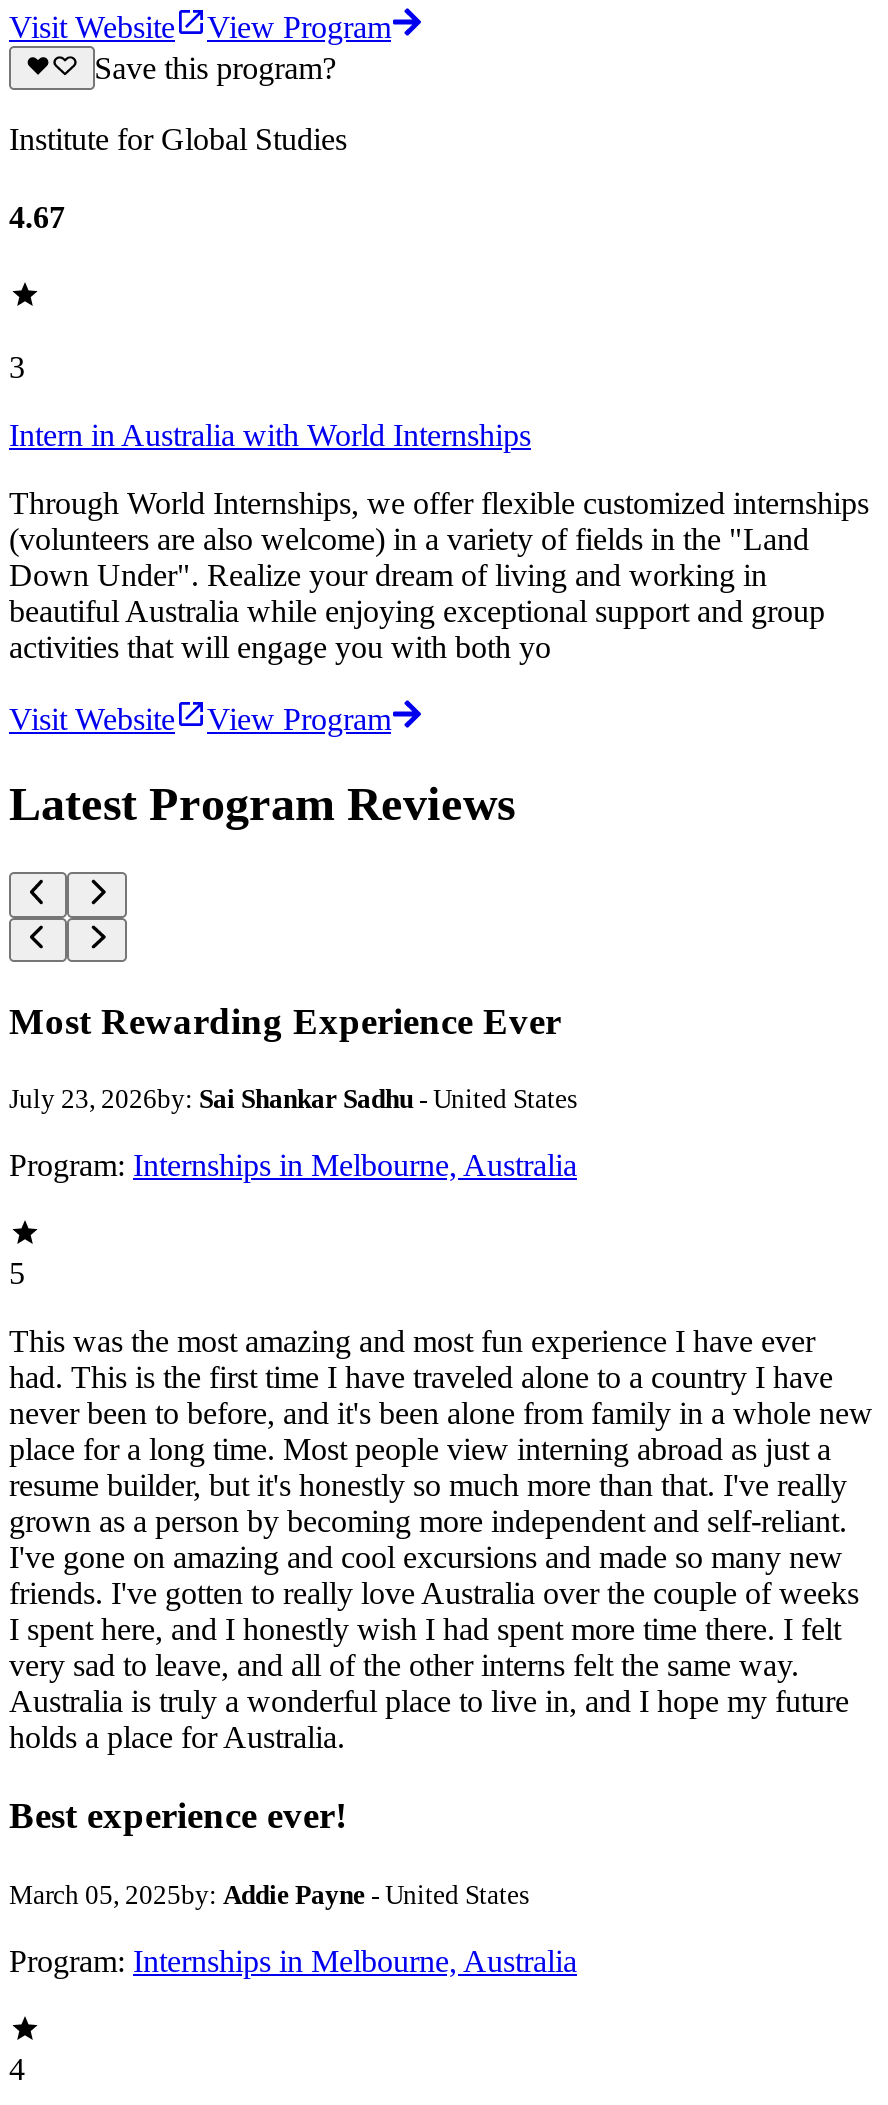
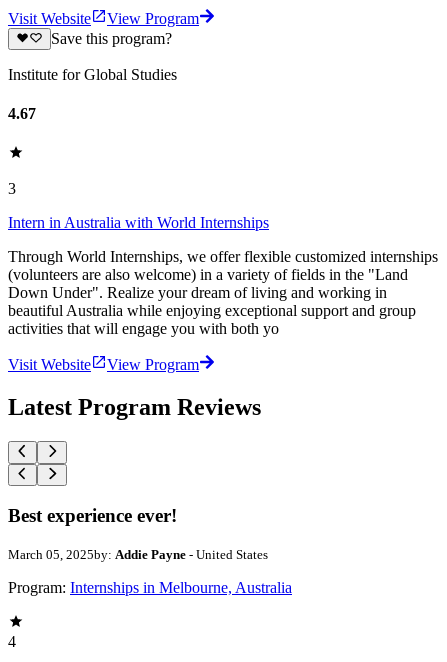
- Most Rewarding Experience Ever
- July 23, 2026by: Sai Shankar Sadhu - United States
- Program: Internships in Melbourne, Australia
- 5
- This was the most amazing and most fun experience I have ever
- had. This is the first time I have traveled alone to a country I have
- never been to before, and it's been alone from family in a whole new
- place for a long time. Most people view interning abroad as just a
- resume builder, but it's honestly so much more than that. I've really
- grown as a person by becoming more independent and self-reliant.
- I've gone on amazing and cool excursions and made so many new
- friends. I've gotten to really love Australia over the couple of weeks
- I spent here, and I honestly wish I had spent more time there. I felt
- very sad to leave, and all of the other interns felt the same way.
- Australia is truly a wonderful place to live in, and I hope my future
- holds a place for Australia.
